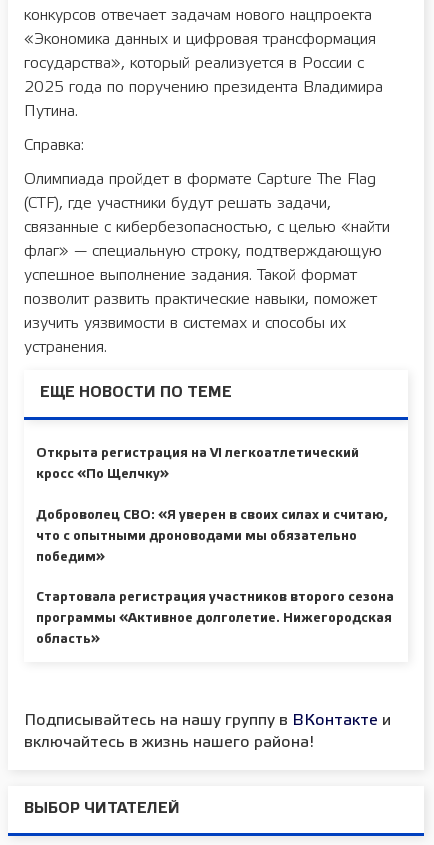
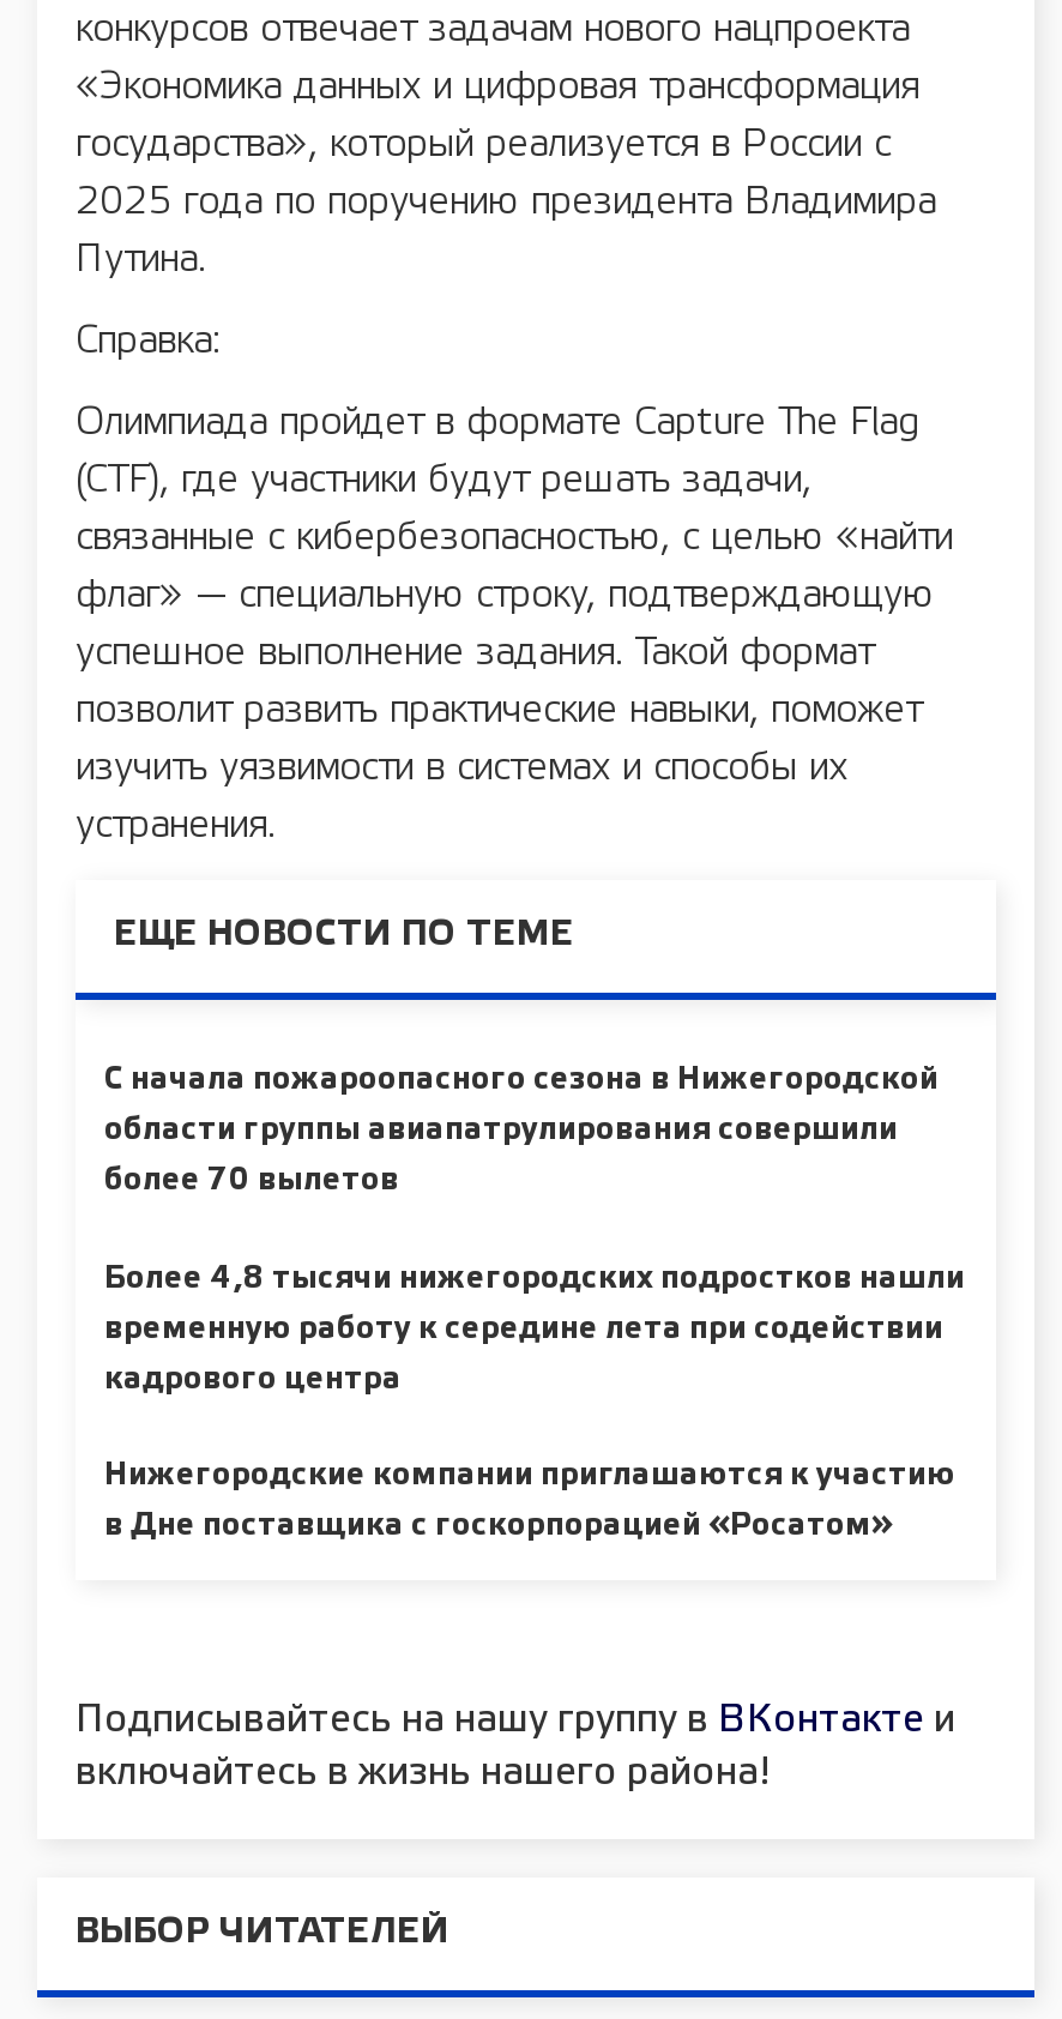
- Открыта регистрация на VI легкоатлетический
+ С начала пожароопасного сезона в Нижегородской

- кросс «По Щелчку»
+ области группы авиапатрулирования совершили

- Доброволец СВО: «Я уверен в своих силах и считаю,
+ более 70 вылетов

- что с опытными дроноводами мы обязательно
+ Более 4,8 тысячи нижегородских подростков нашли

- победим»
+ временную работу к середине лета при содействии

- Стартовала регистрация участников второго сезона
+ кадрового центра

- программы «Активное долголетие. Нижегородская
+ Нижегородские компании приглашаются к участию

- область»
+ в Дне поставщика с госкорпорацией «Росатом»
